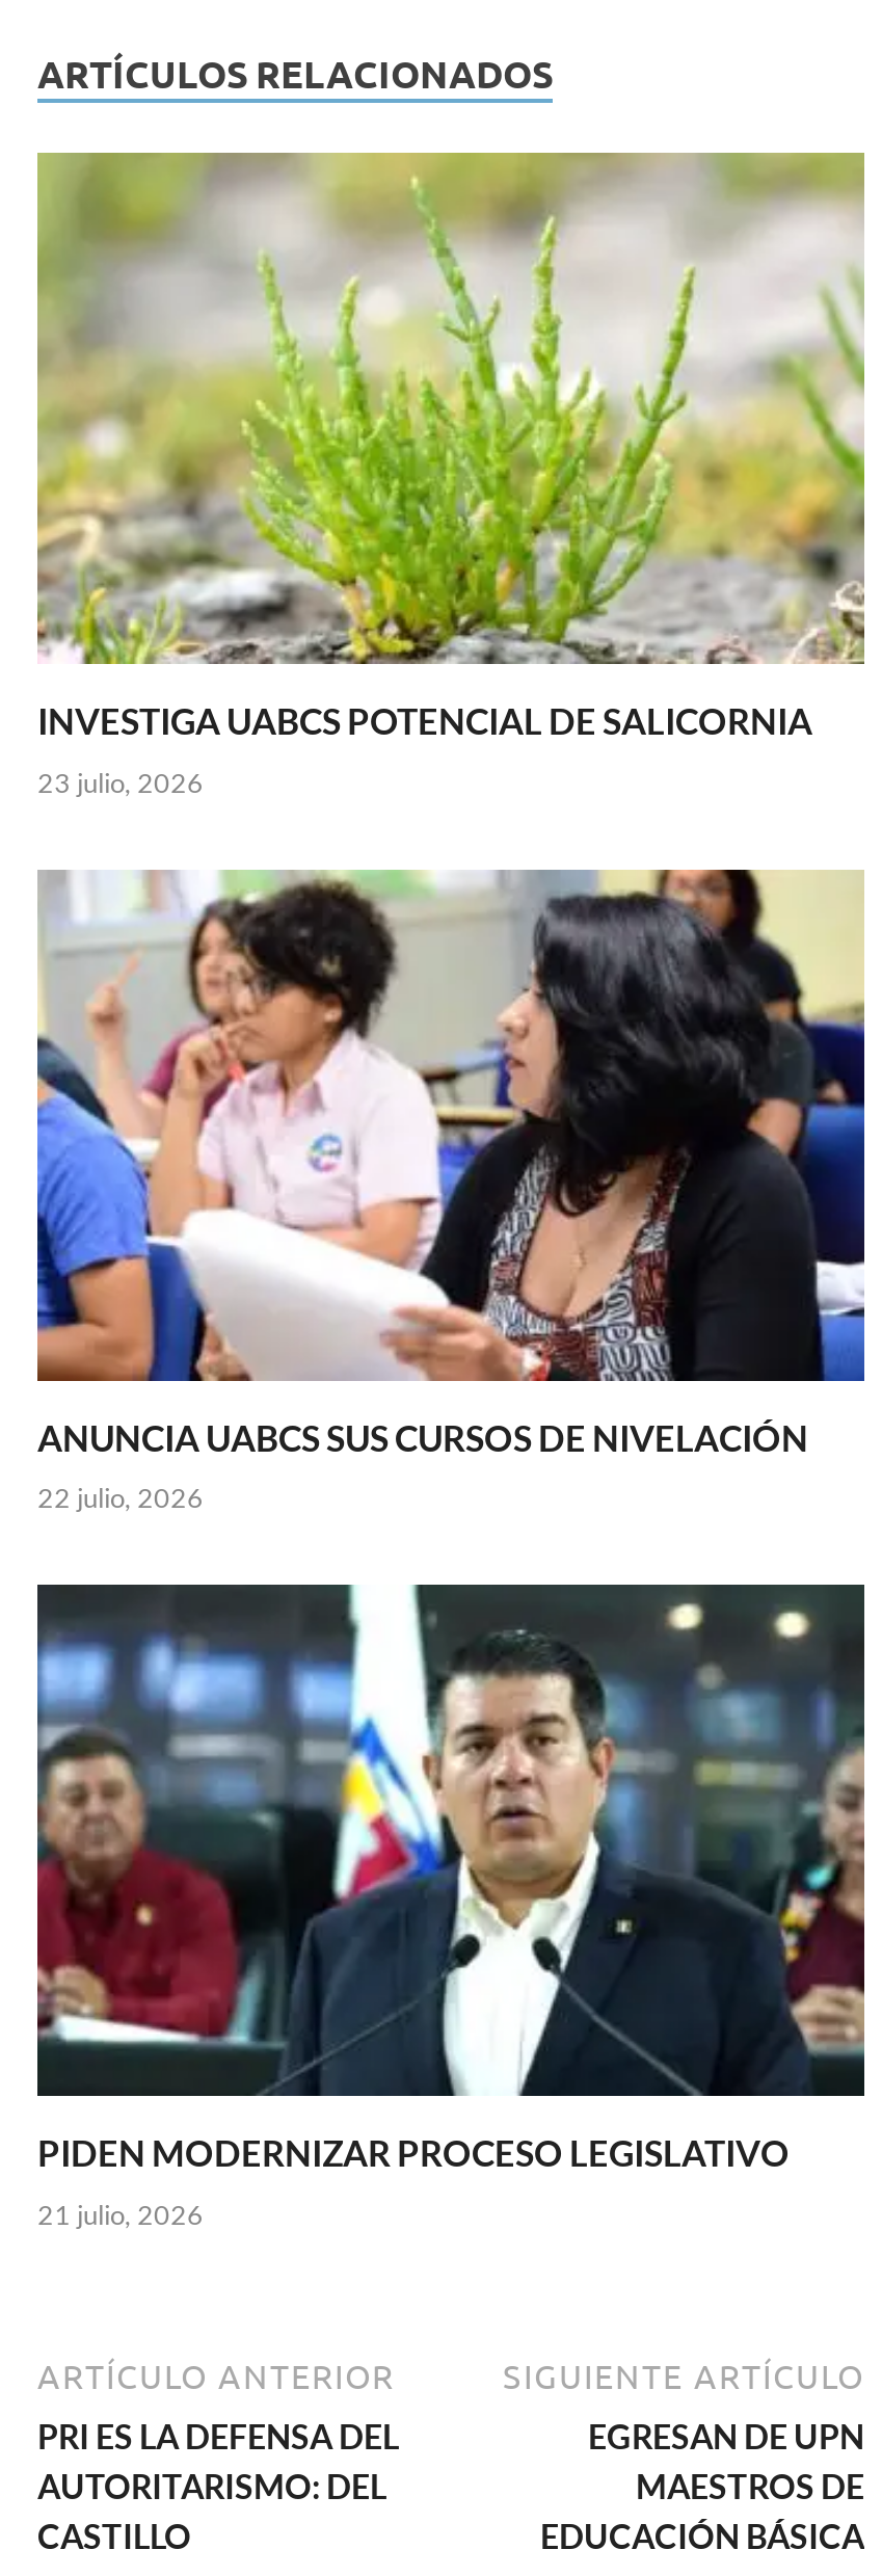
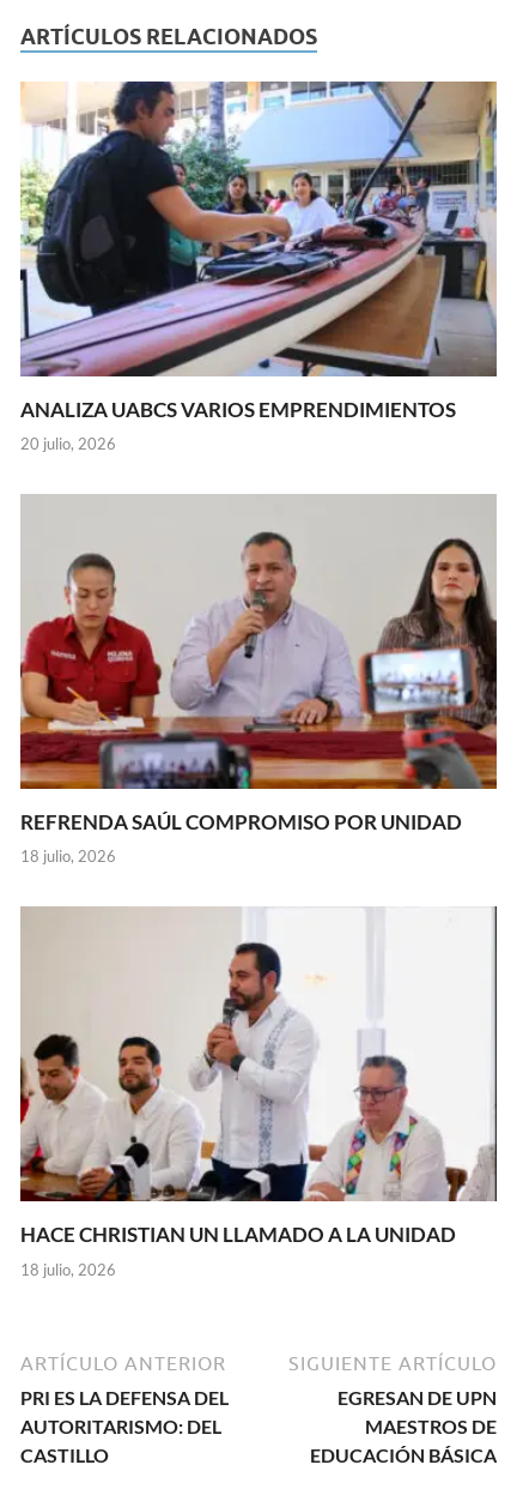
- [image]
- INVESTIGA UABCS POTENCIAL DE SALICORNIA
+ [image]
+ ANALIZA UABCS VARIOS EMPRENDIMIENTOS

- 23 julio, 2026
+ 20 julio, 2026

- [image]
- ANUNCIA UABCS SUS CURSOS DE NIVELACIÓN
+ [image]
+ REFRENDA SAÚL COMPROMISO POR UNIDAD

- 22 julio, 2026
+ 18 julio, 2026

- [image]
- PIDEN MODERNIZAR PROCESO LEGISLATIVO
+ [image]
+ HACE CHRISTIAN UN LLAMADO A LA UNIDAD

- 21 julio, 2026
+ 18 julio, 2026
